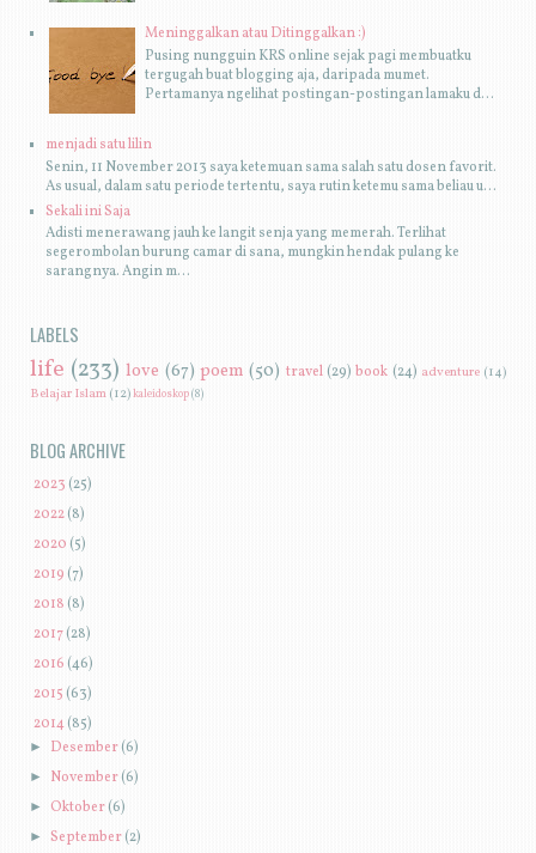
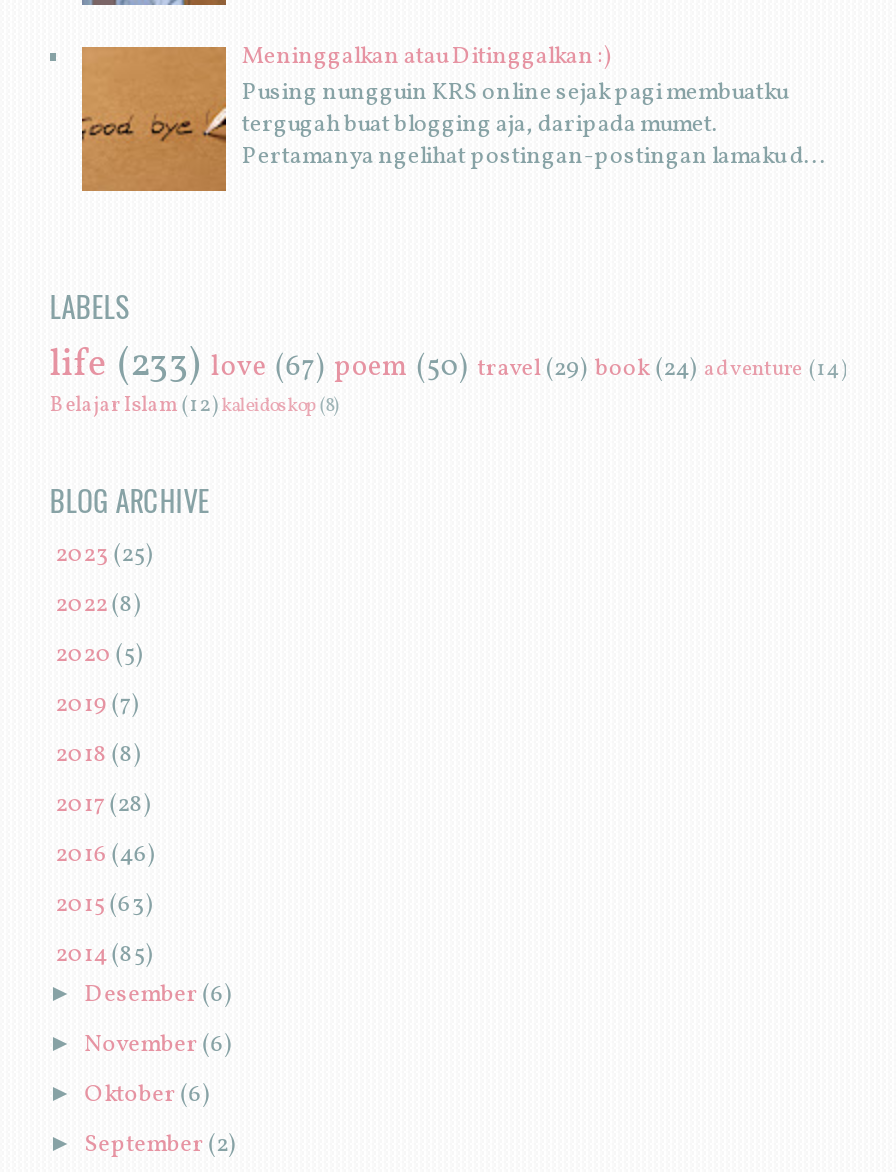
- menjadi satu lilin
- Senin, 11 November 2013 saya ketemuan sama salah satu dosen favorit.
- As usual, dalam satu periode tertentu, saya rutin ketemu sama beliau u...
- Sekali ini Saja
- Adisti menerawang jauh ke langit senja yang memerah. Terlihat
- segerombolan burung camar di sana, mungkin hendak pulang ke
- sarangnya. Angin m...
